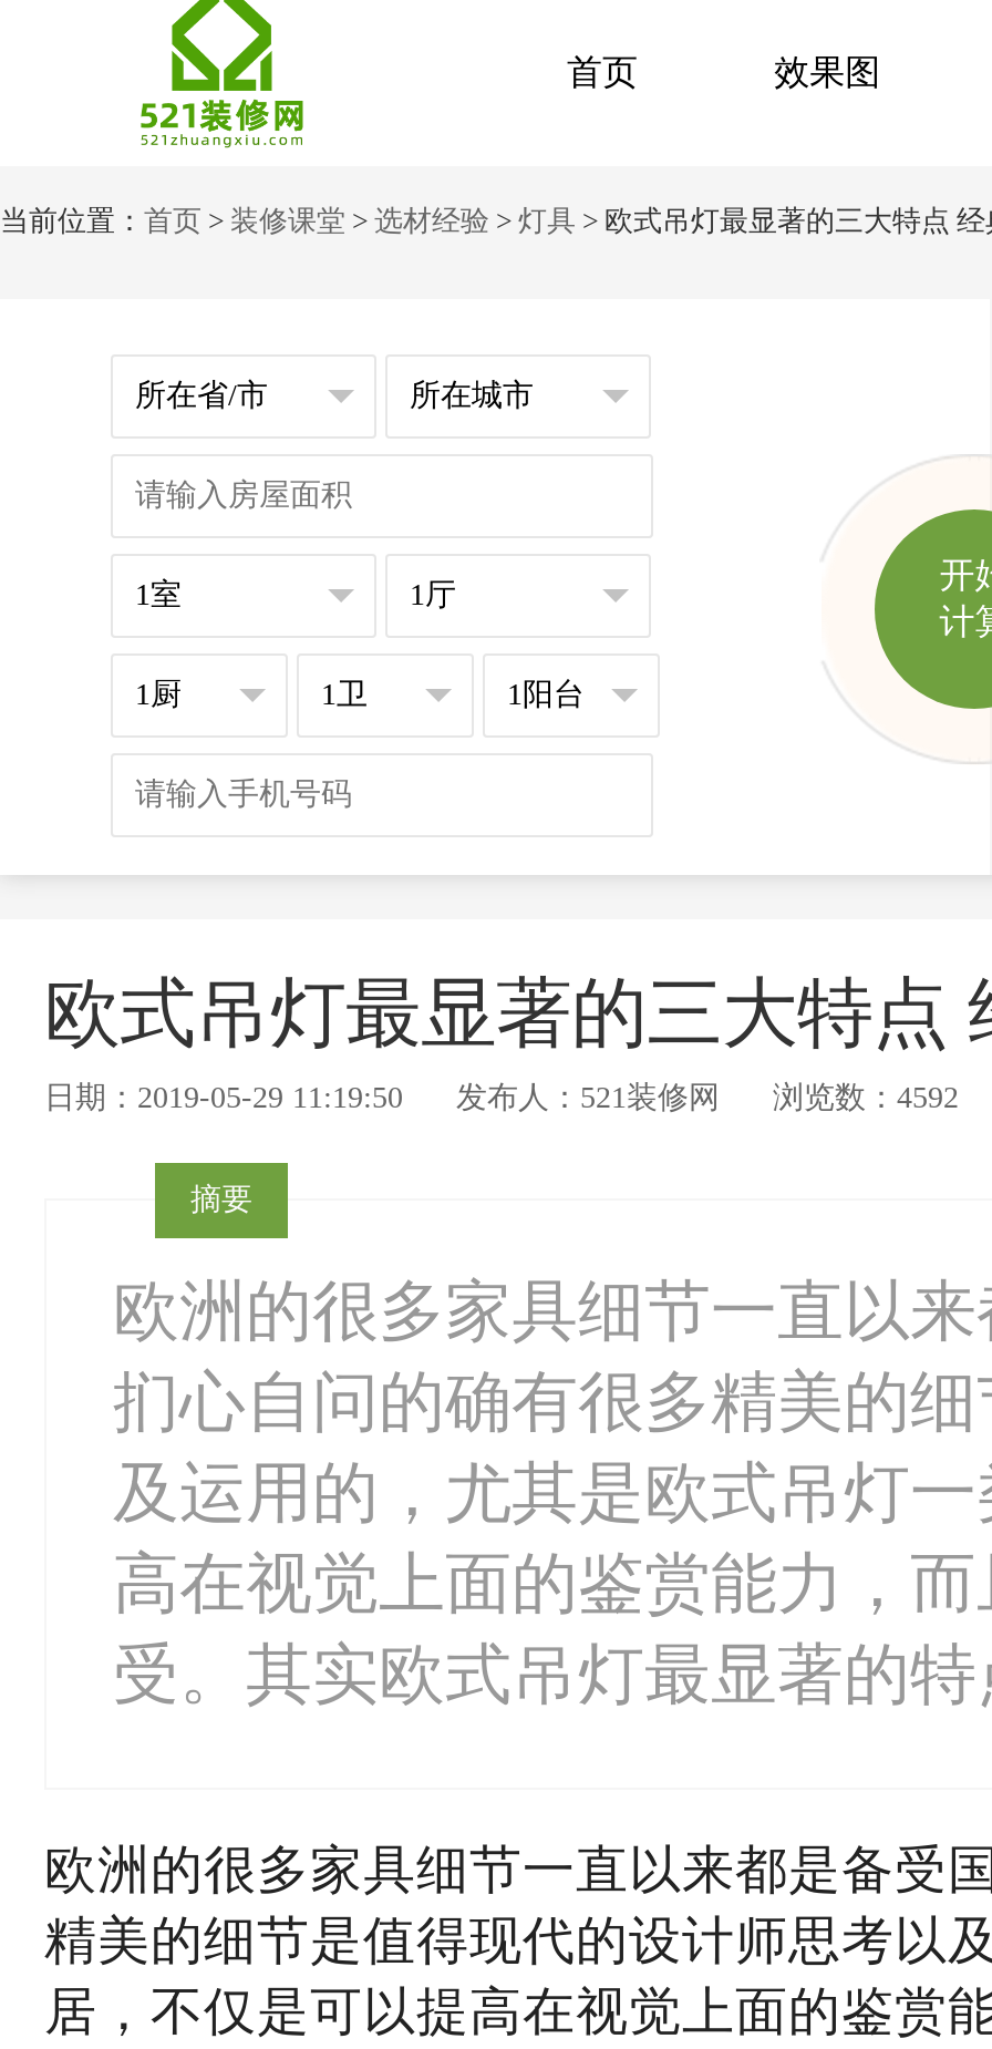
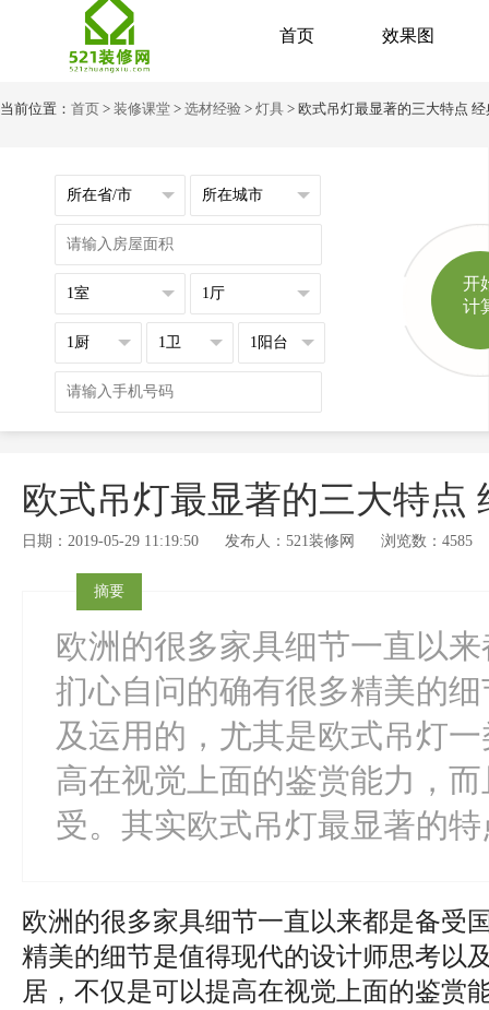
- 日期：2019-05-29 11:19:50 发布人：521装修网 浏览数：4592
+ 日期：2019-05-29 11:19:50 发布人：521装修网 浏览数：4585
